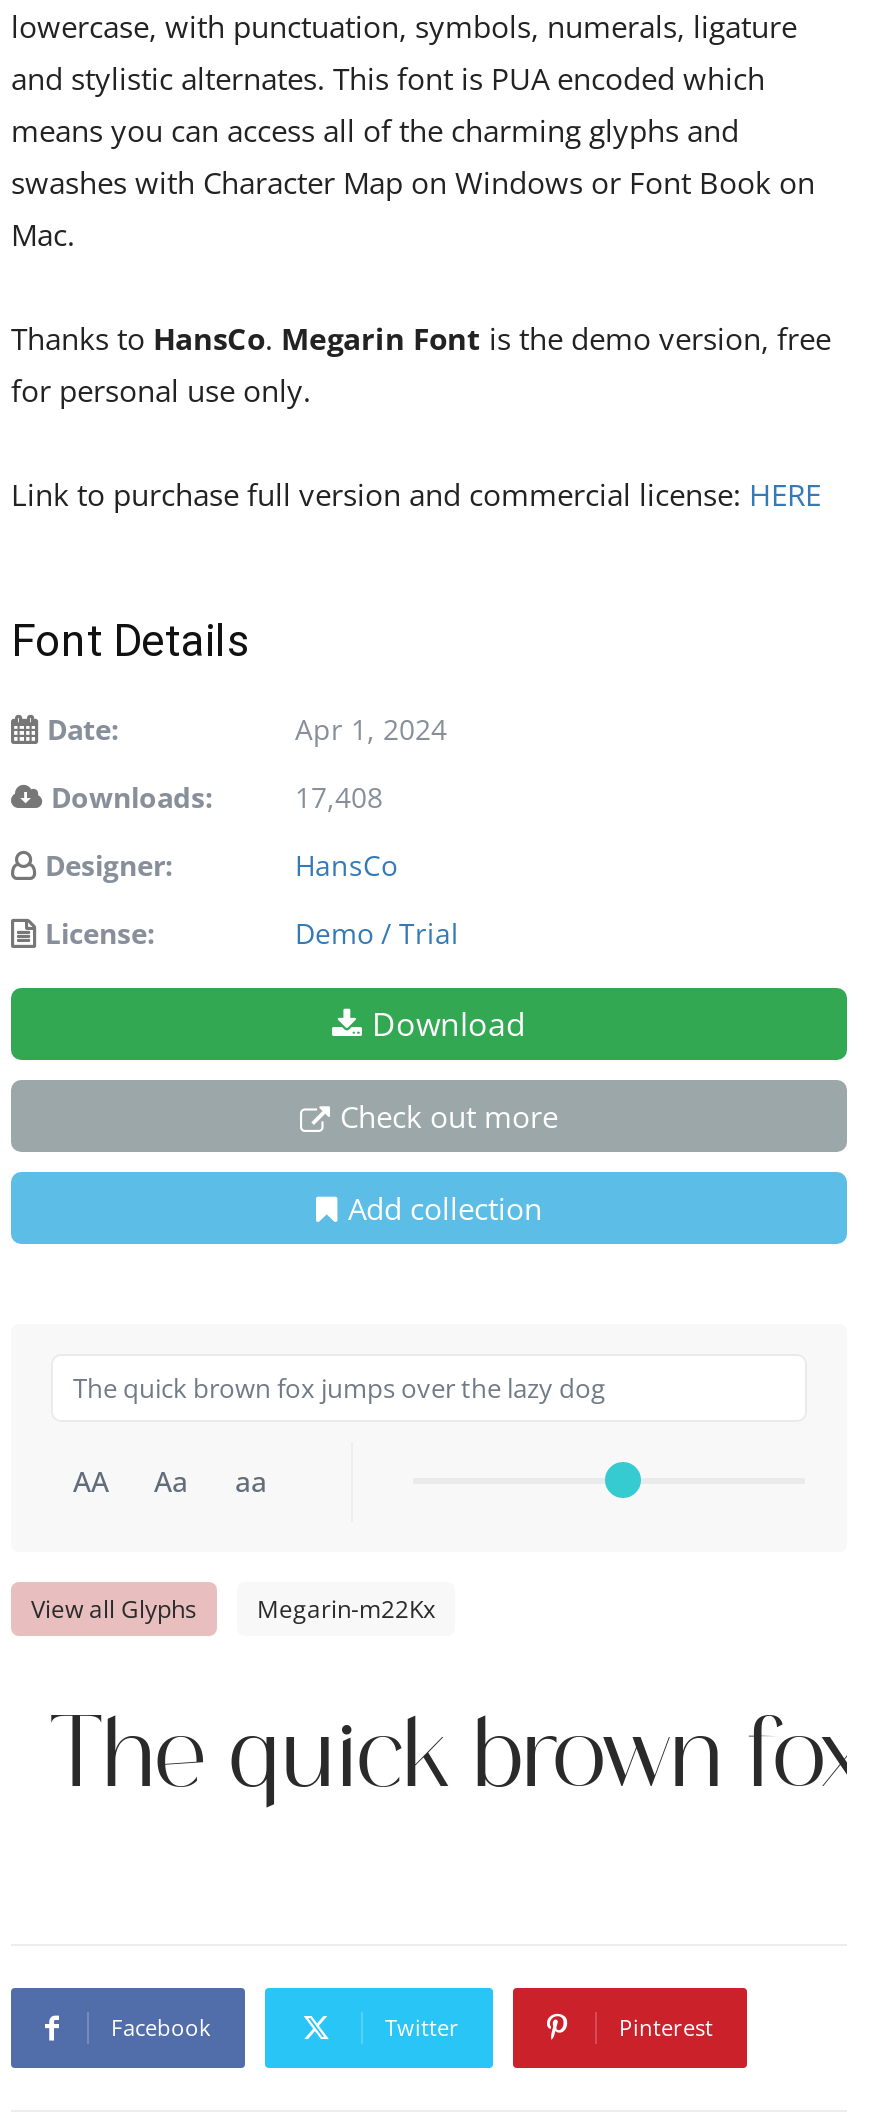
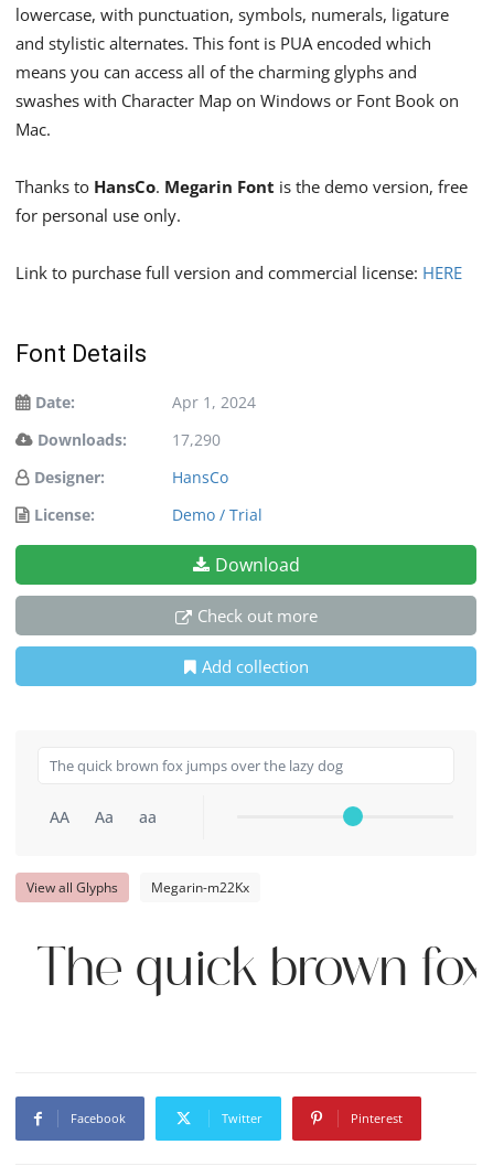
- 17,408
+ 17,290
